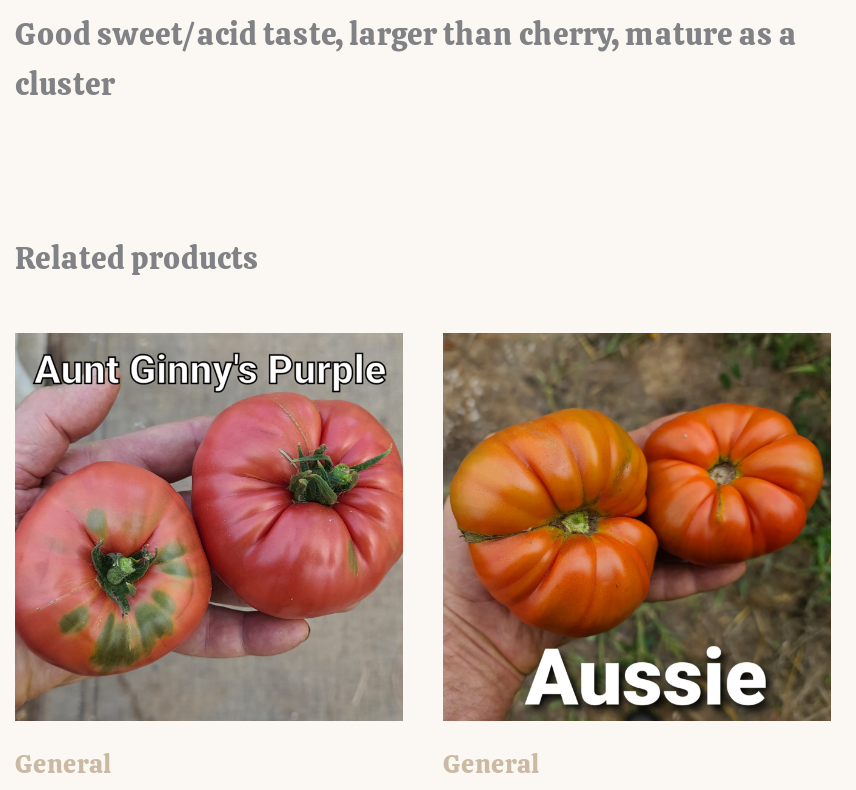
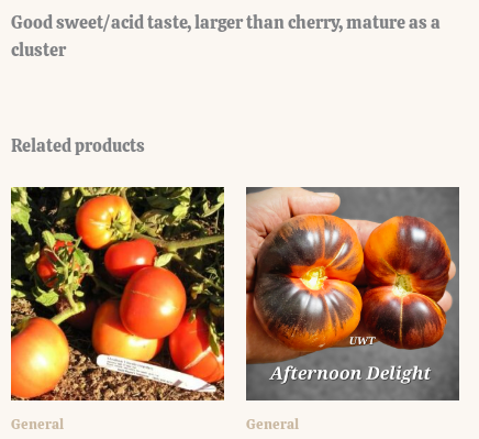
- [image]
+ [image]

- [image]
+ [image]
